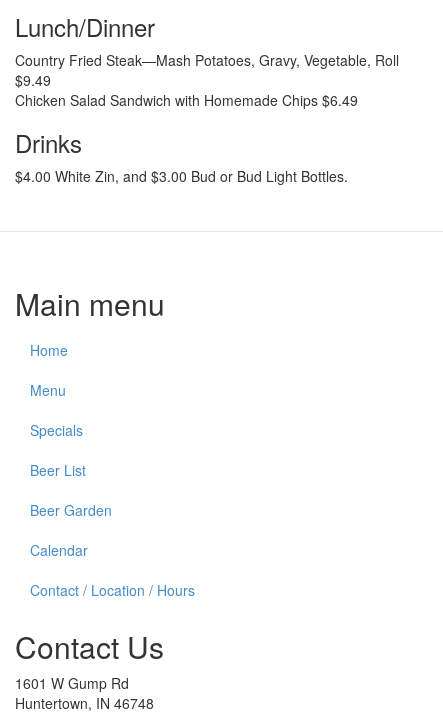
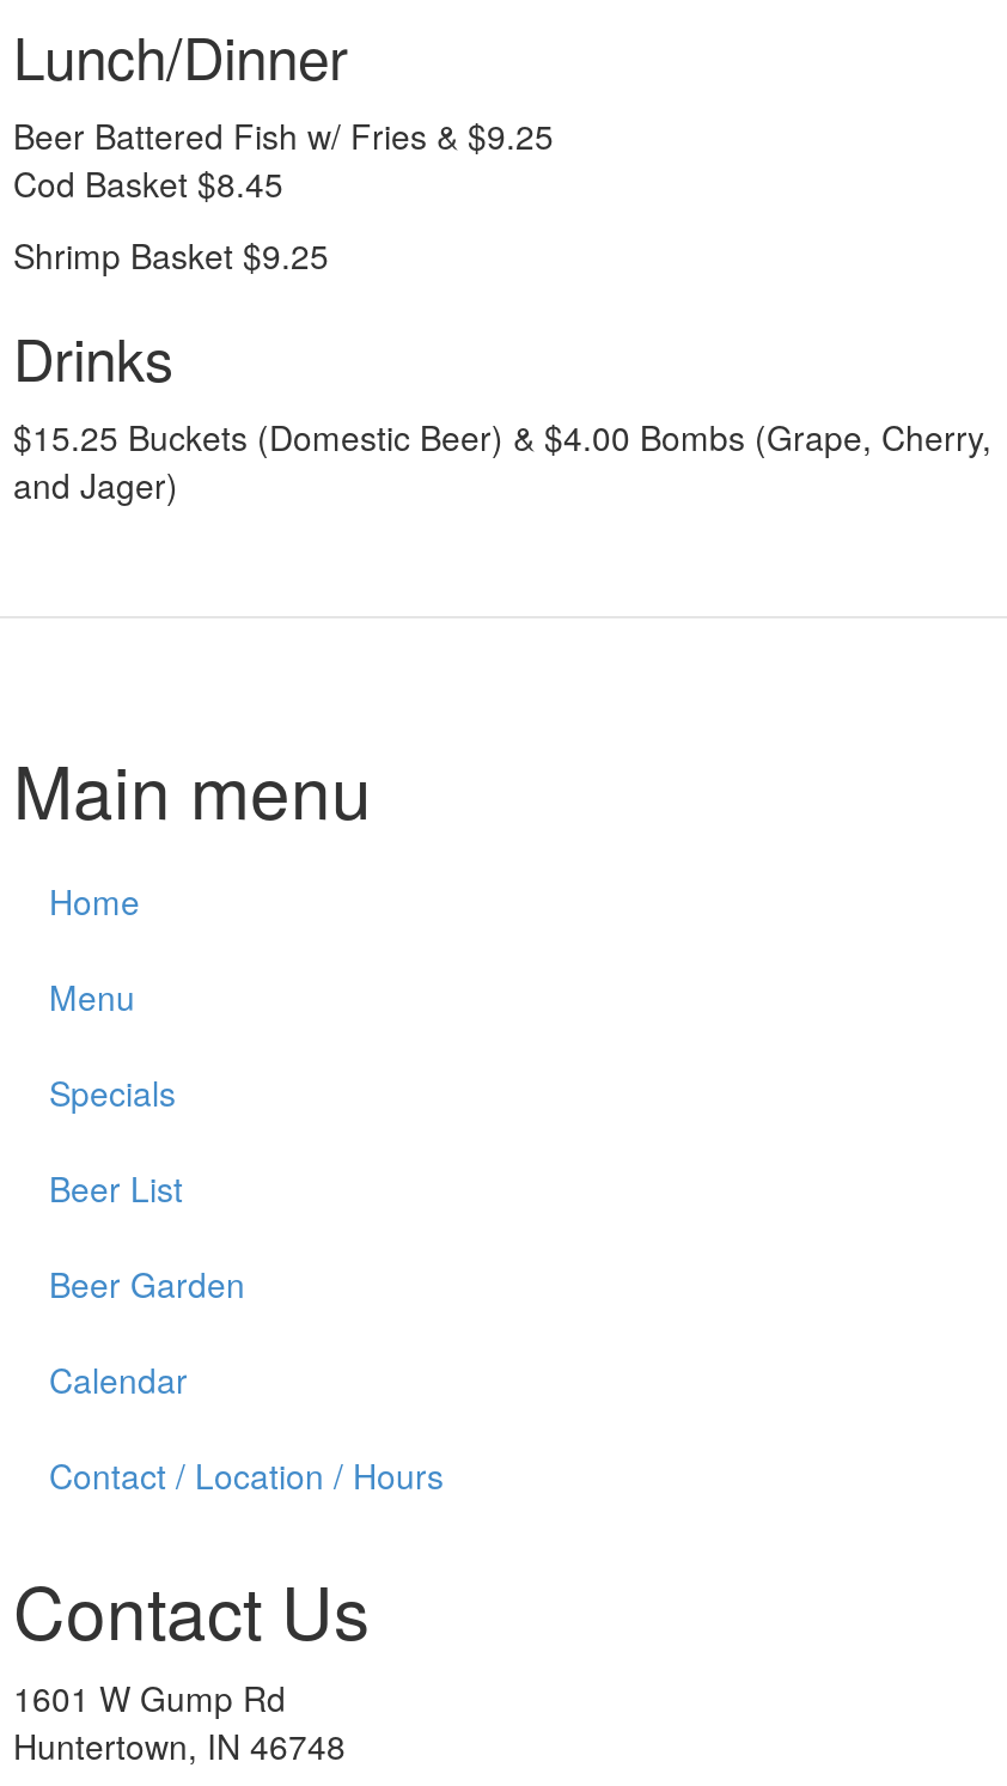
- Country Fried Steak—Mash Potatoes, Gravy, Vegetable, Roll
- $9.49
- Chicken Salad Sandwich with Homemade Chips $6.49
+ Beer Battered Fish w/ Fries & $9.25
+ Cod Basket $8.45
+ Shrimp Basket $9.25

- $4.00 White Zin, and $3.00 Bud or Bud Light Bottles.
+ $15.25 Buckets (Domestic Beer) & $4.00 Bombs (Grape, Cherry,
+ and Jager)
